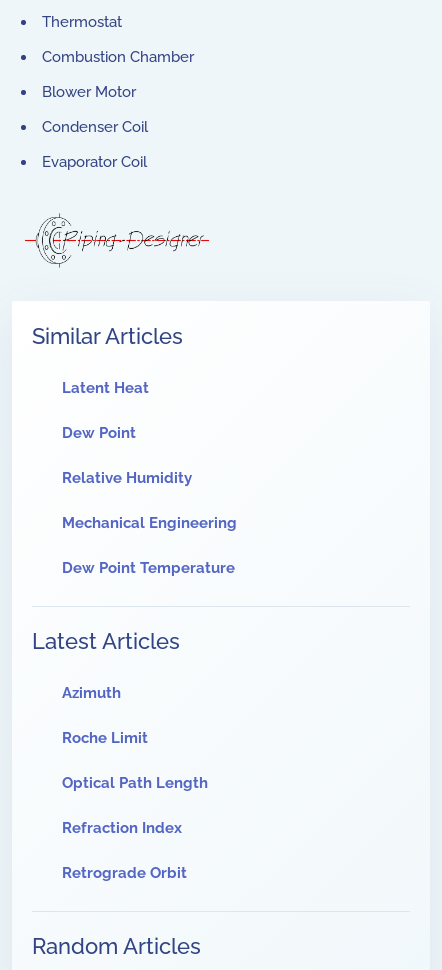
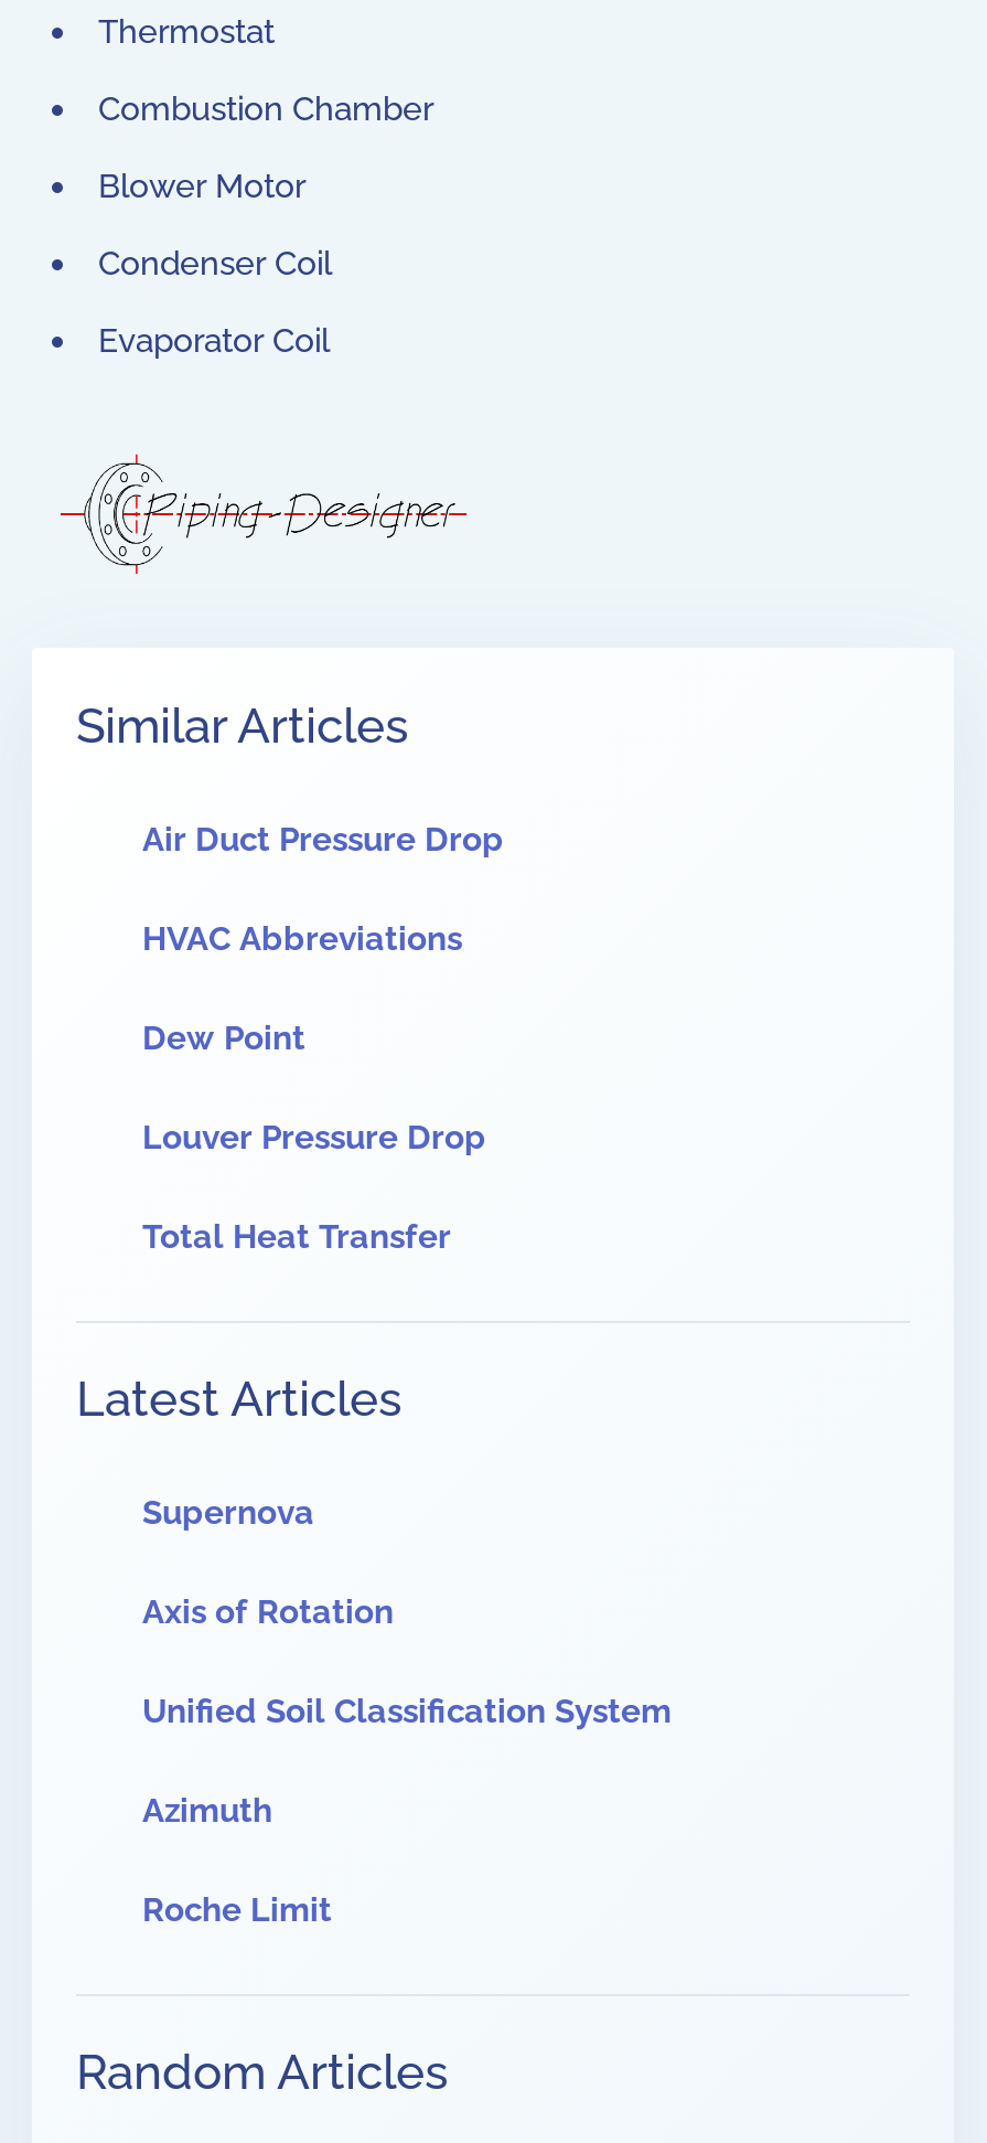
- Latent Heat
+ Air Duct Pressure Drop
+ HVAC Abbreviations

moved down: Dew Point

- Relative Humidity
- Mechanical Engineering
- Dew Point Temperature
+ Louver Pressure Drop
+ Total Heat Transfer

+ Supernova
+ Axis of Rotation
+ Unified Soil Classification System

moved down: Azimuth | Roche Limit

- Optical Path Length
- Refraction Index
- Retrograde Orbit
